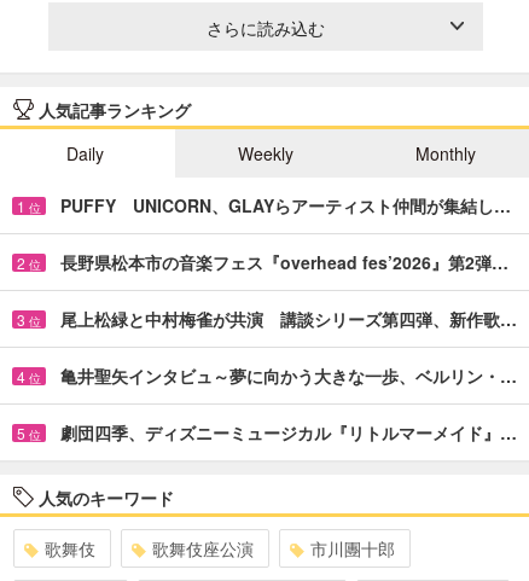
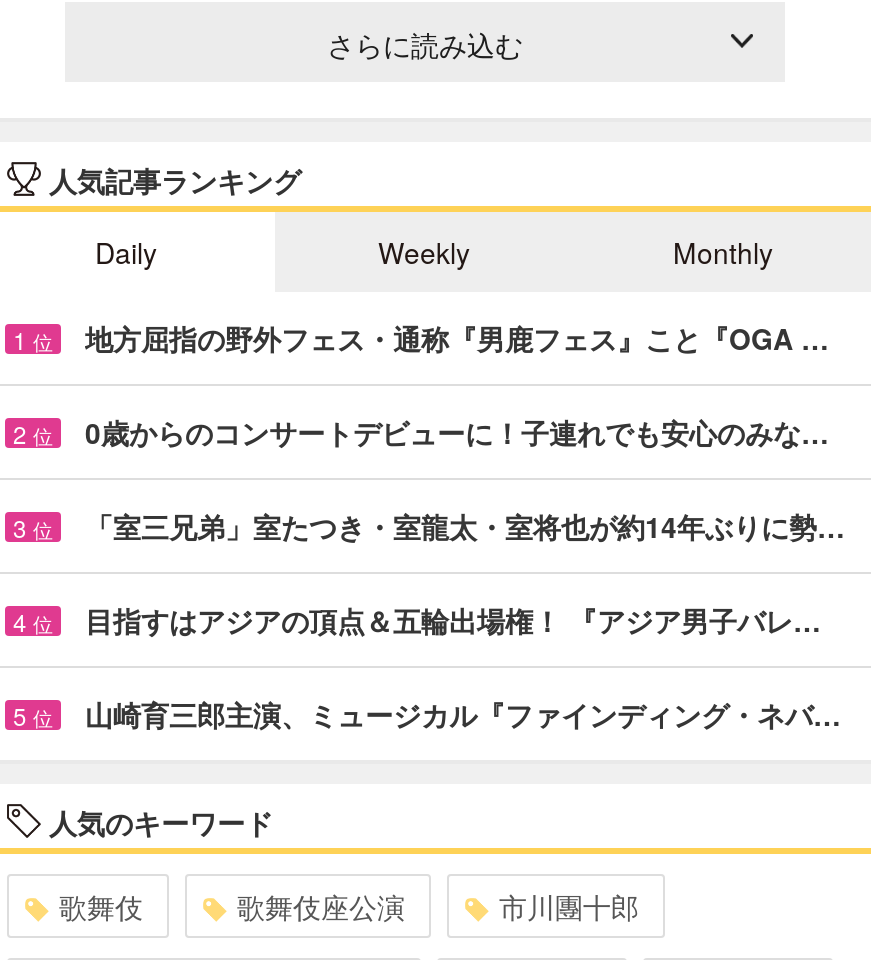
- PUFFY UNICORN、GLAYらアーティスト仲間が集結し…
+ 地方屈指の野外フェス・通称『男鹿フェス』こと『OGA …

- 長野県松本市の音楽フェス『overhead fes’2026』第2弾…
+ 0歳からのコンサートデビューに！子連れでも安心のみな…

- 尾上松緑と中村梅雀が共演 講談シリーズ第四弾、新作歌…
+ 「室三兄弟」室たつき・室龍太・室将也が約14年ぶりに勢…

- 亀井聖矢インタビュ～夢に向かう大きな一歩、ベルリン・…
+ 目指すはアジアの頂点＆五輪出場権！ 『アジア男子バレ…

- 劇団四季、ディズニーミュージカル『リトルマーメイド』…
+ 山崎育三郎主演、ミュージカル『ファインディング・ネバ…
